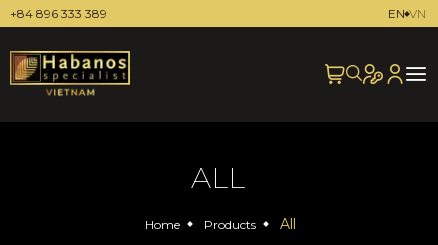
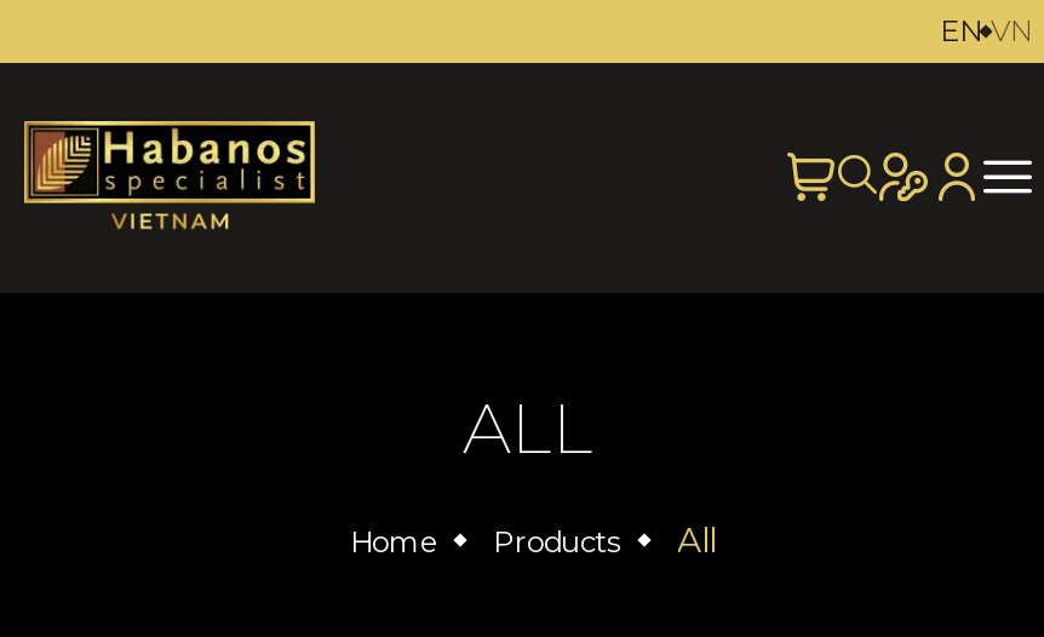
- +84 896 333 389
